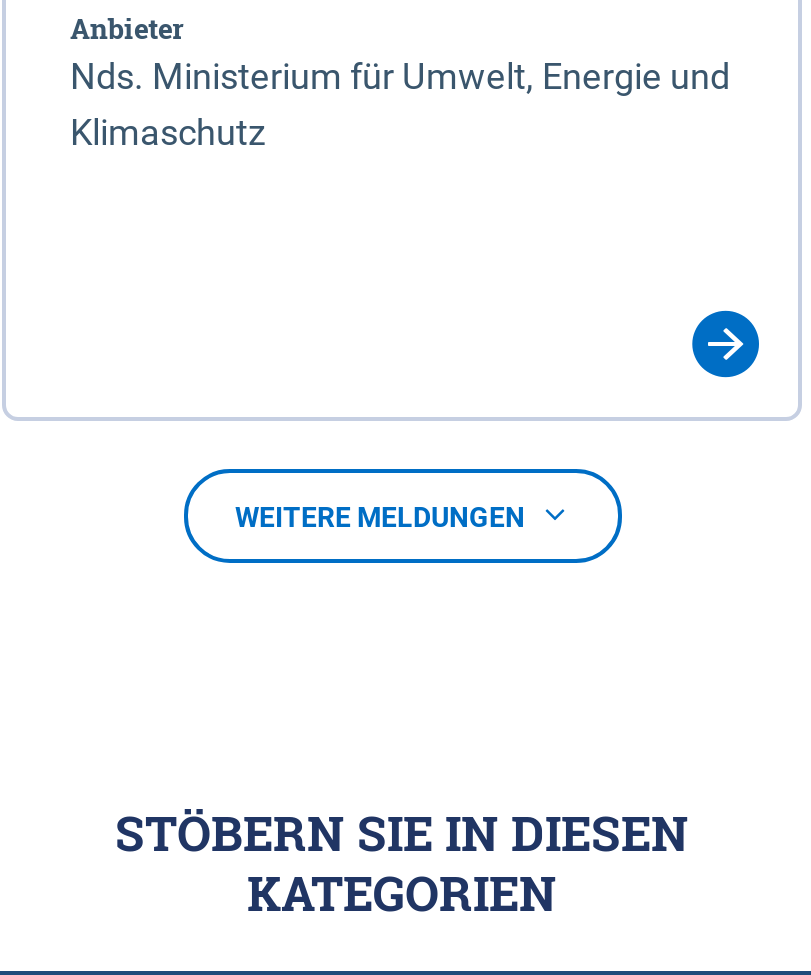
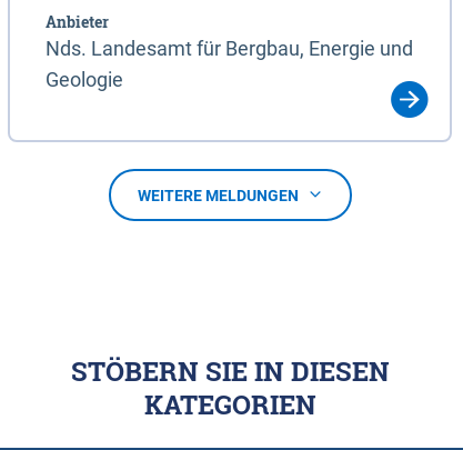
- Nds. Ministerium für Umwelt, Energie und
- Klimaschutz
+ Nds. Landesamt für Bergbau, Energie und
+ Geologie
